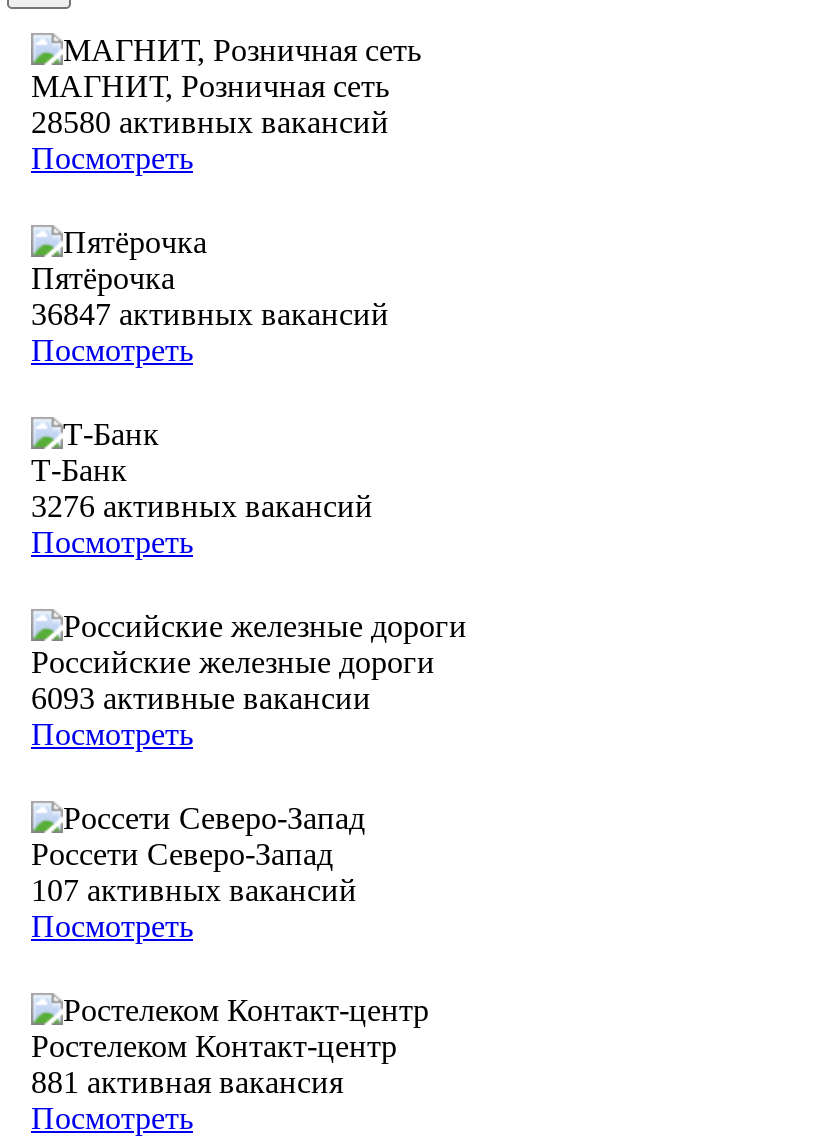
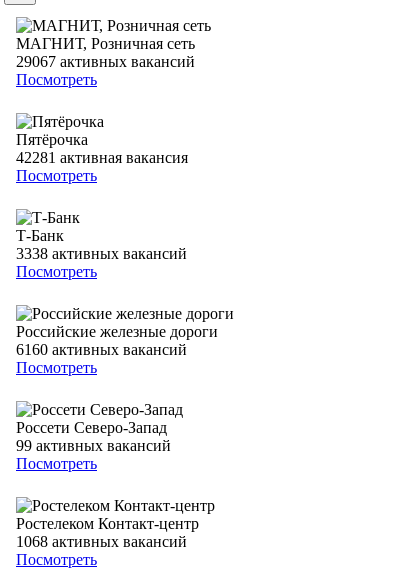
- 28580 активных вакансий
+ 29067 активных вакансий

- 36847 активных вакансий
+ 42281 активная вакансия

- 3276 активных вакансий
+ 3338 активных вакансий

- 6093 активные вакансии
+ 6160 активных вакансий

- 107 активных вакансий
+ 99 активных вакансий

- 881 активная вакансия
+ 1068 активных вакансий
